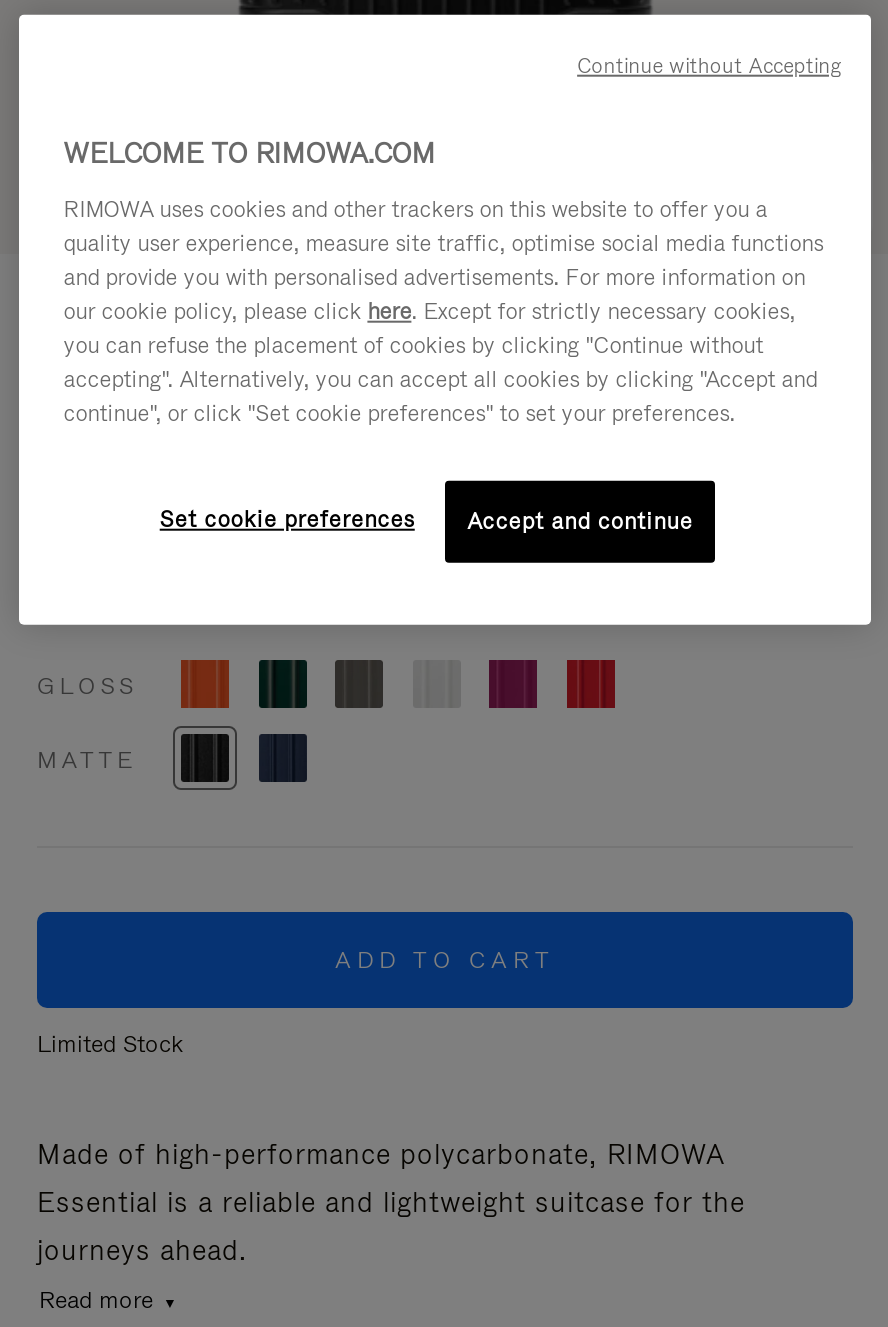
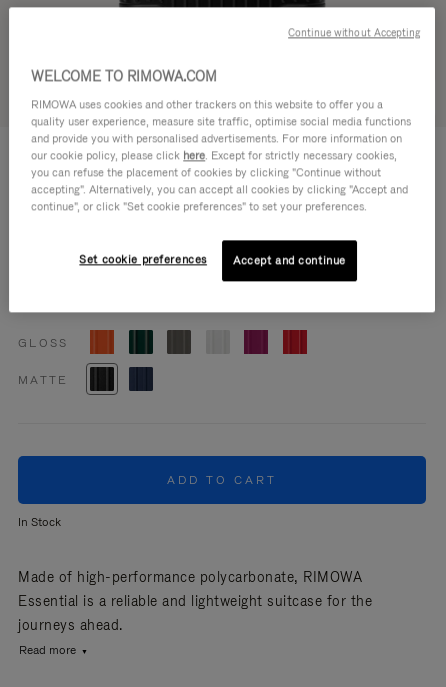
- Limited Stock
+ In Stock
